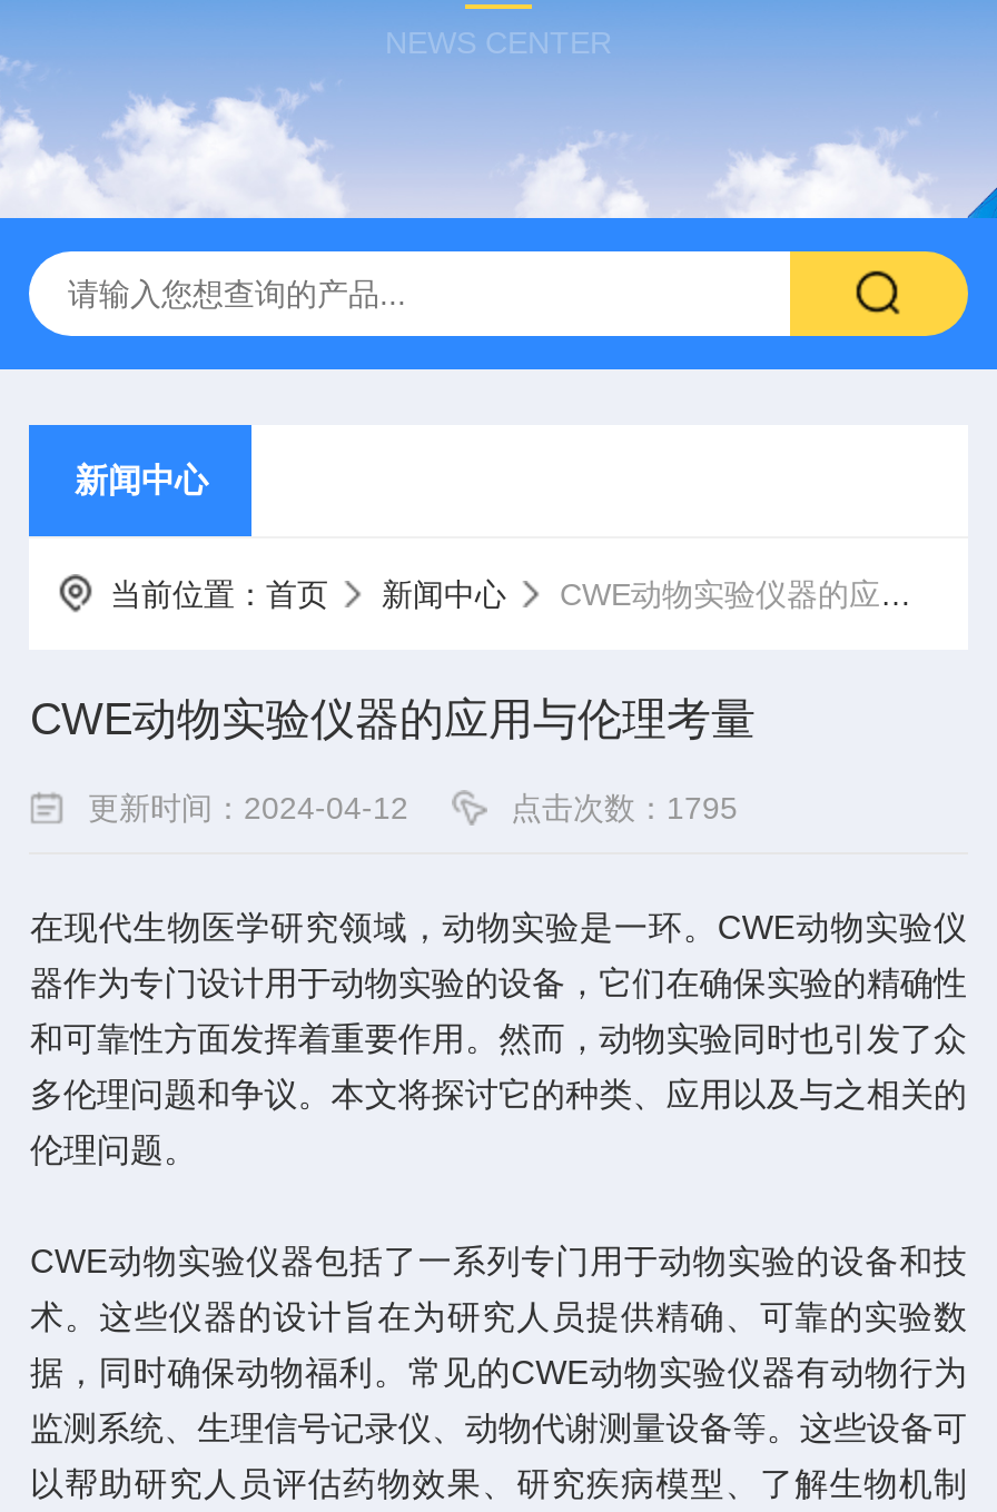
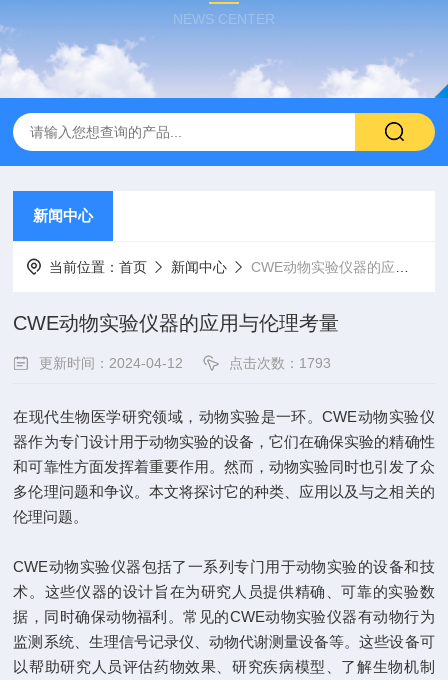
- 点击次数：1795
+ 点击次数：1793
